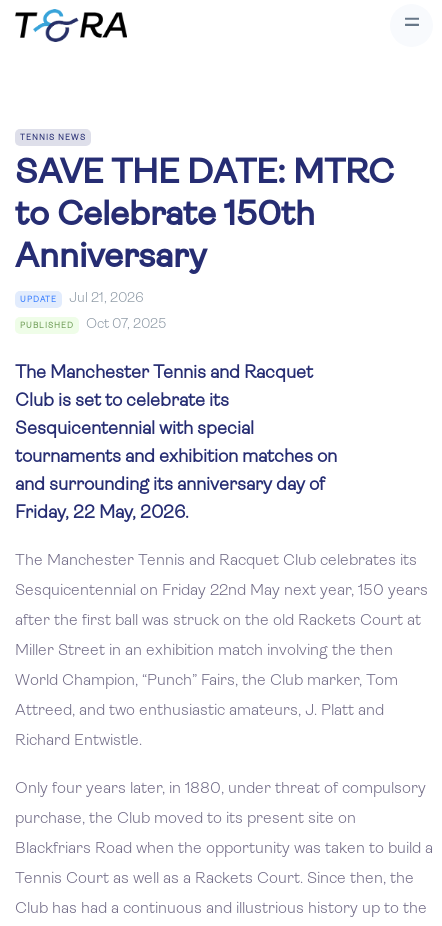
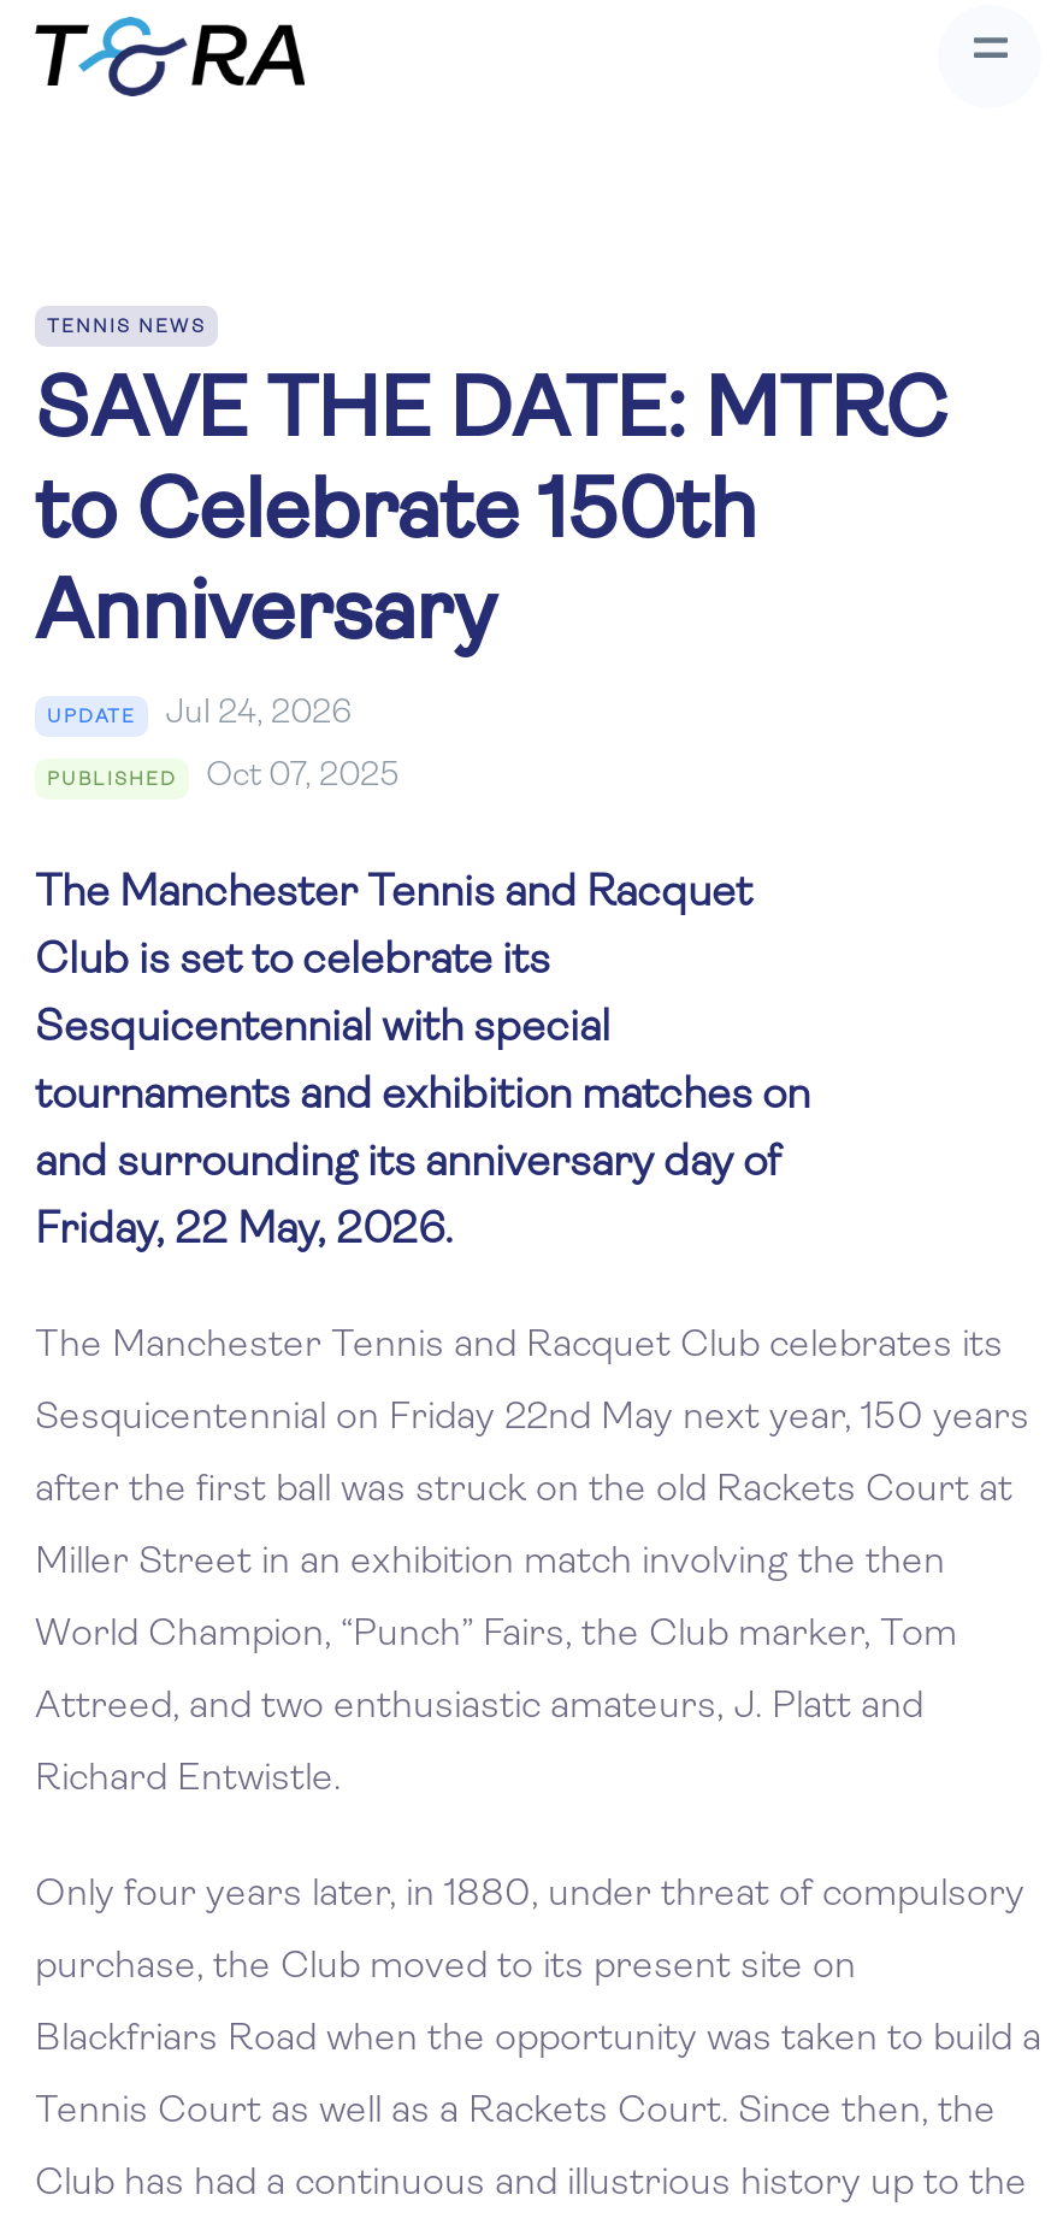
- Jul 21, 2026
+ Jul 24, 2026
